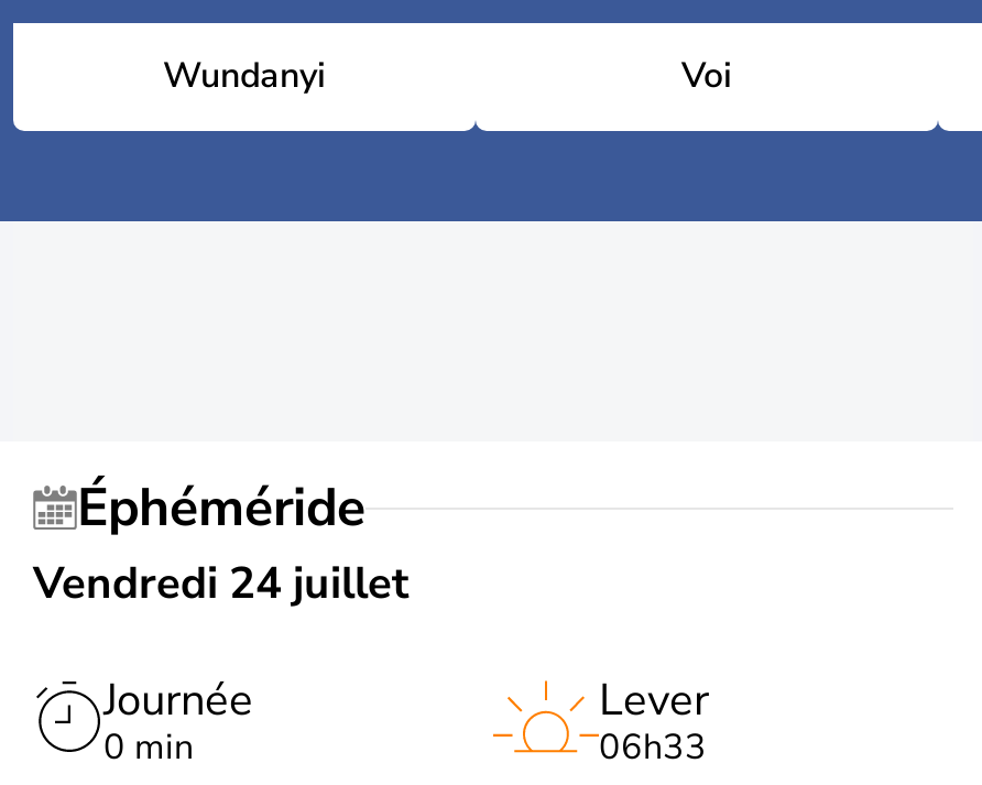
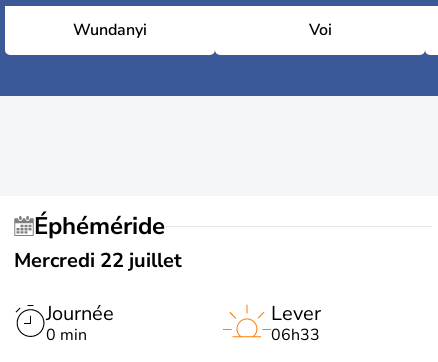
- Vendredi 24 juillet
+ Mercredi 22 juillet
